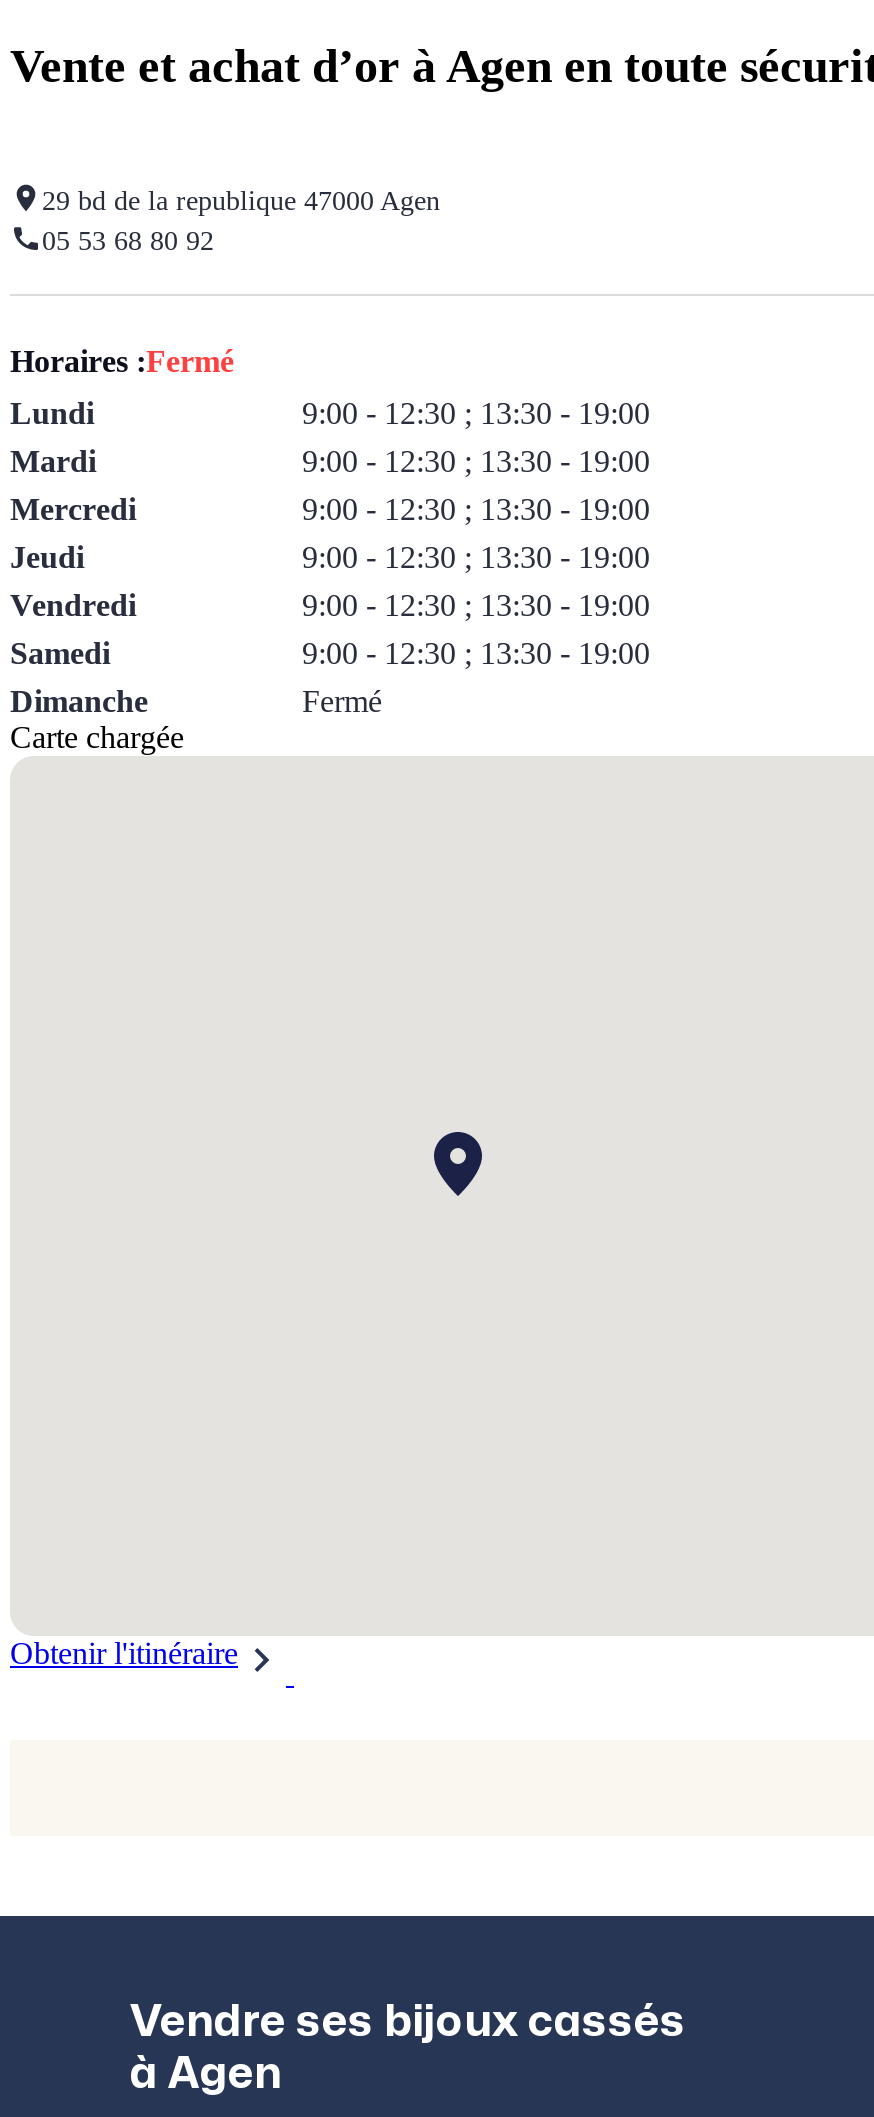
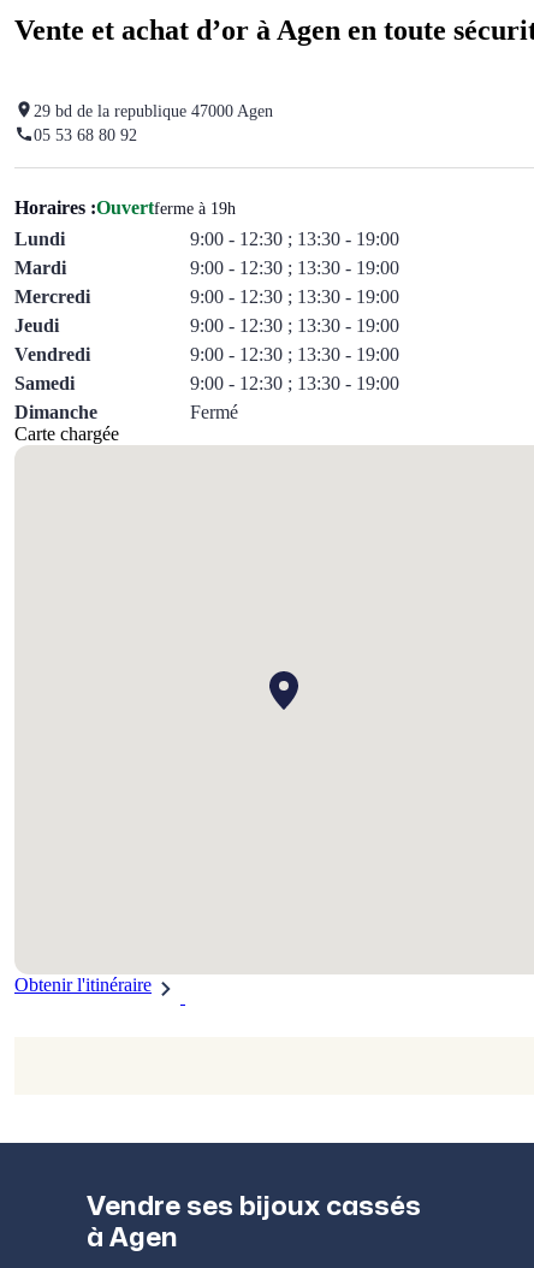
- Horaires : Fermé
+ Horaires : Ouvertferme à 19h
